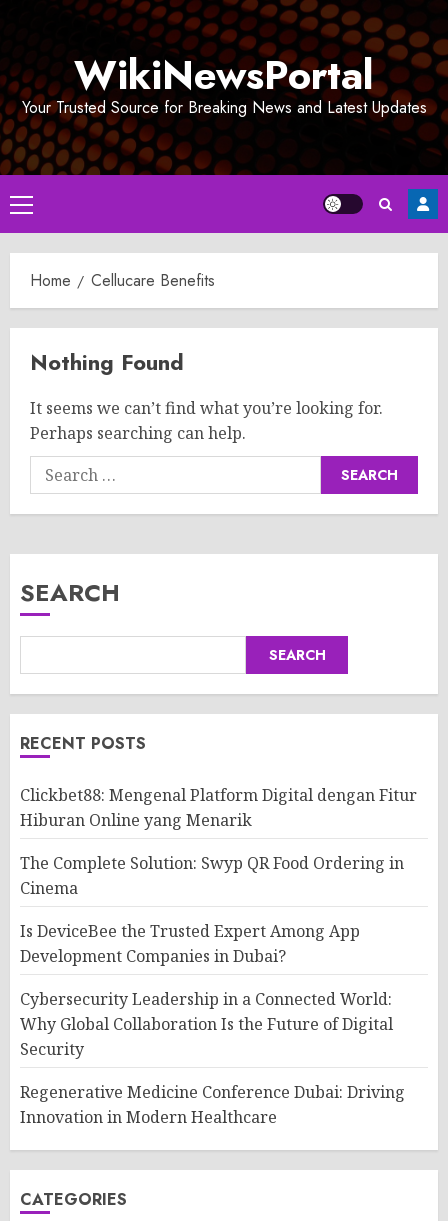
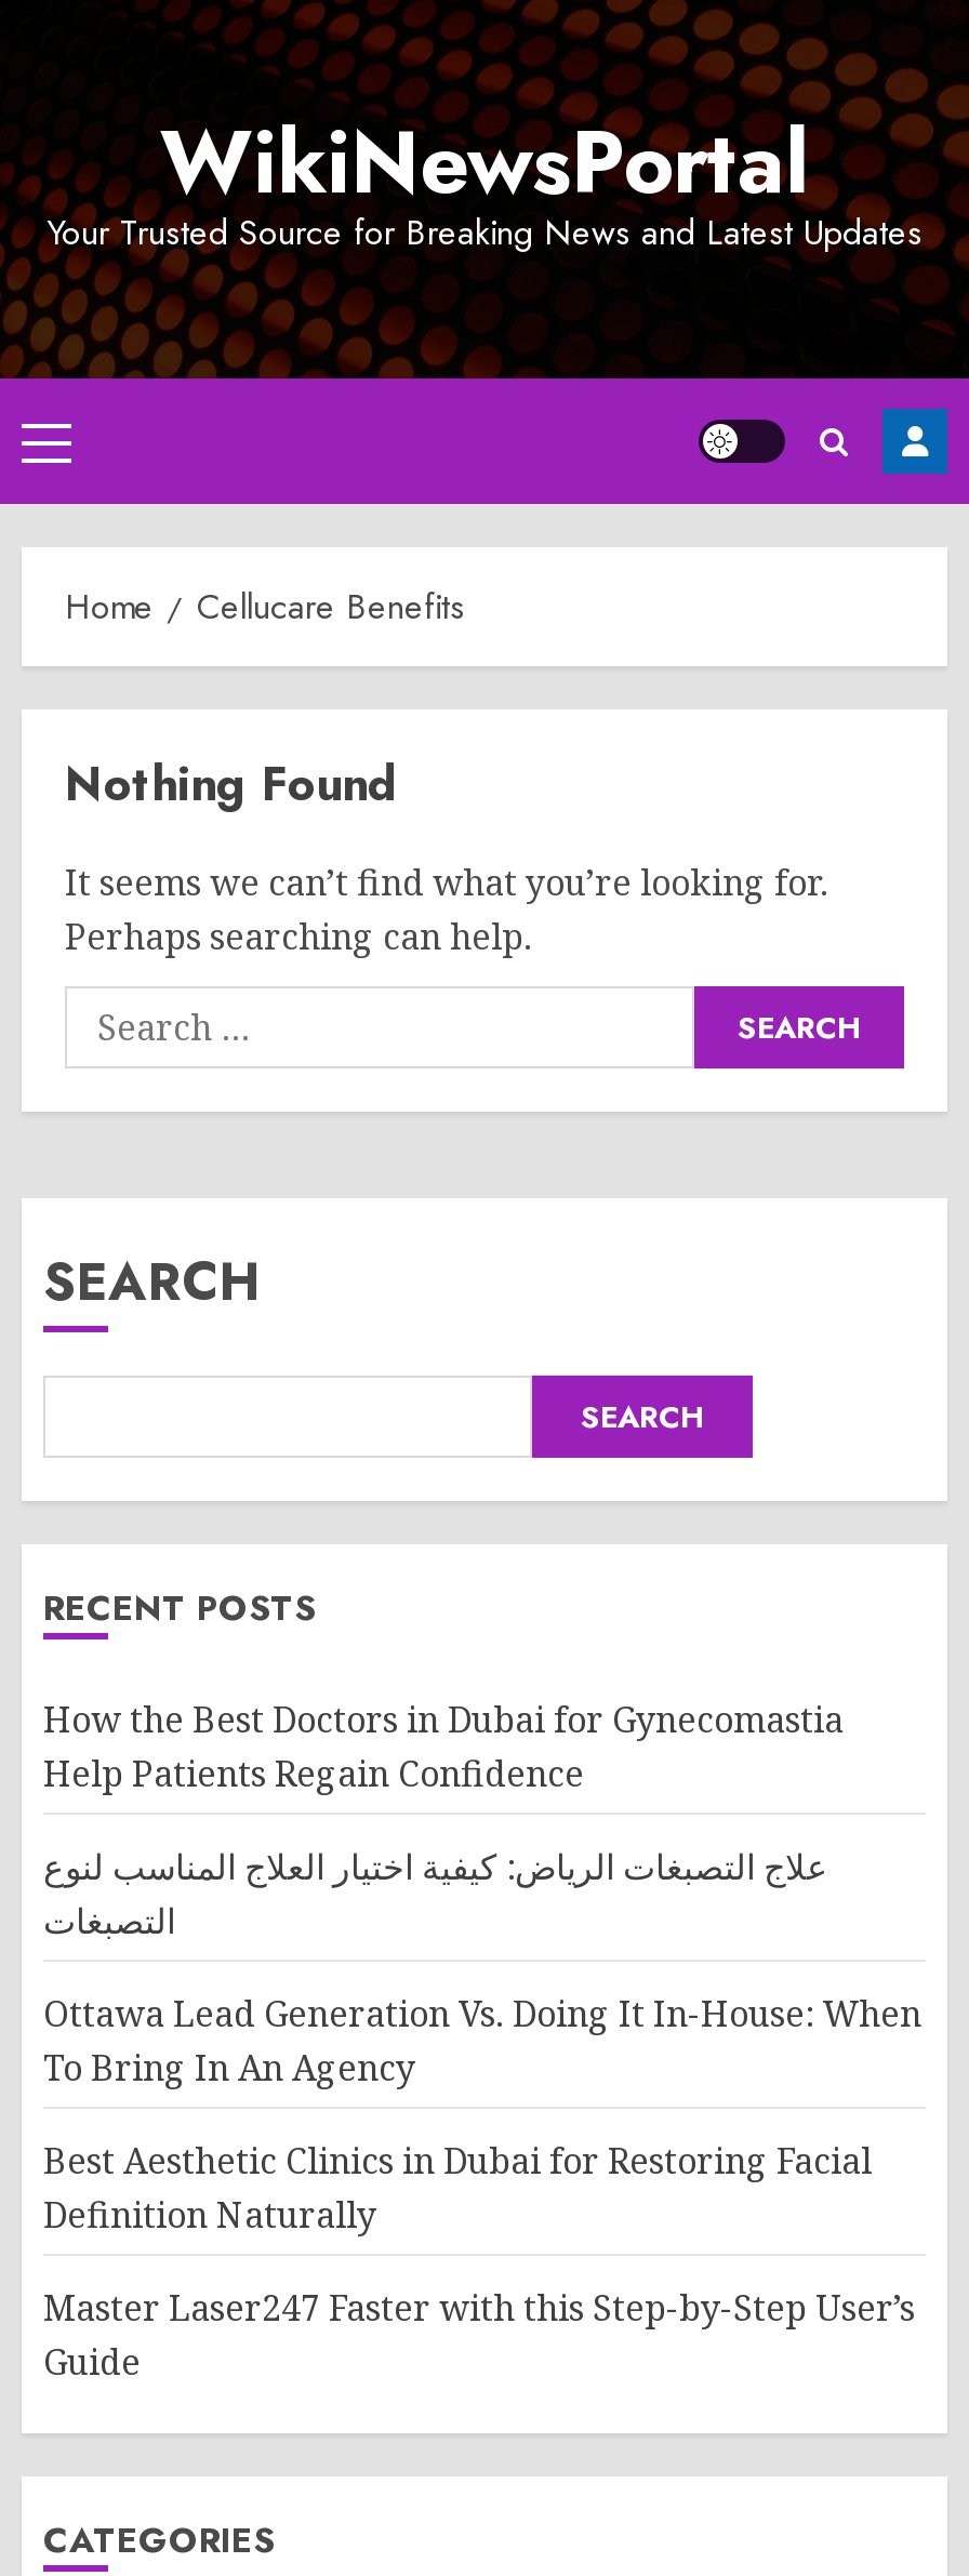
- Clickbet88: Mengenal Platform Digital dengan Fitur
- Hiburan Online yang Menarik
+ How the Best Doctors in Dubai for Gynecomastia
+ Help Patients Regain Confidence

- The Complete Solution: Swyp QR Food Ordering in
- Cinema
+ علاج التصبغات الرياض: كيفية اختيار العلاج المناسب لنوع
+ التصبغات

- Is DeviceBee the Trusted Expert Among App
- Development Companies in Dubai?
+ Ottawa Lead Generation Vs. Doing It In-House: When
+ To Bring In An Agency

- Cybersecurity Leadership in a Connected World:
- Why Global Collaboration Is the Future of Digital
- Security
+ Best Aesthetic Clinics in Dubai for Restoring Facial
+ Definition Naturally

- Regenerative Medicine Conference Dubai: Driving
- Innovation in Modern Healthcare
+ Master Laser247 Faster with this Step-by-Step User’s
+ Guide
